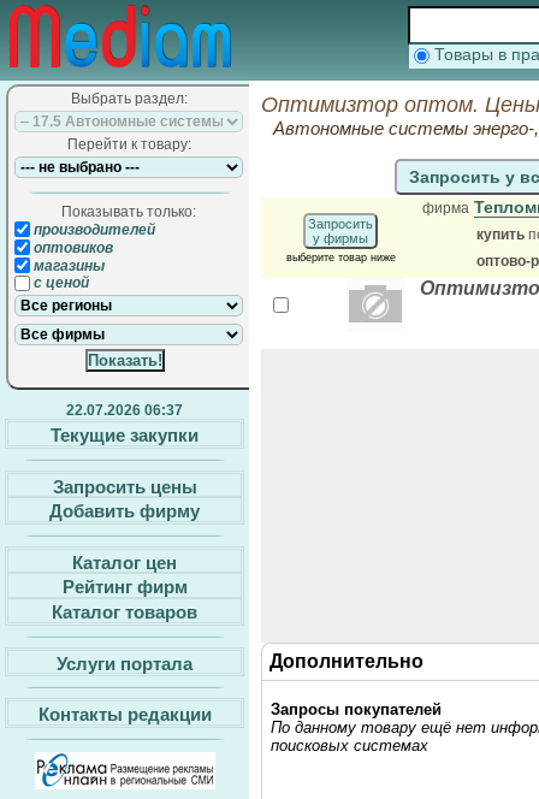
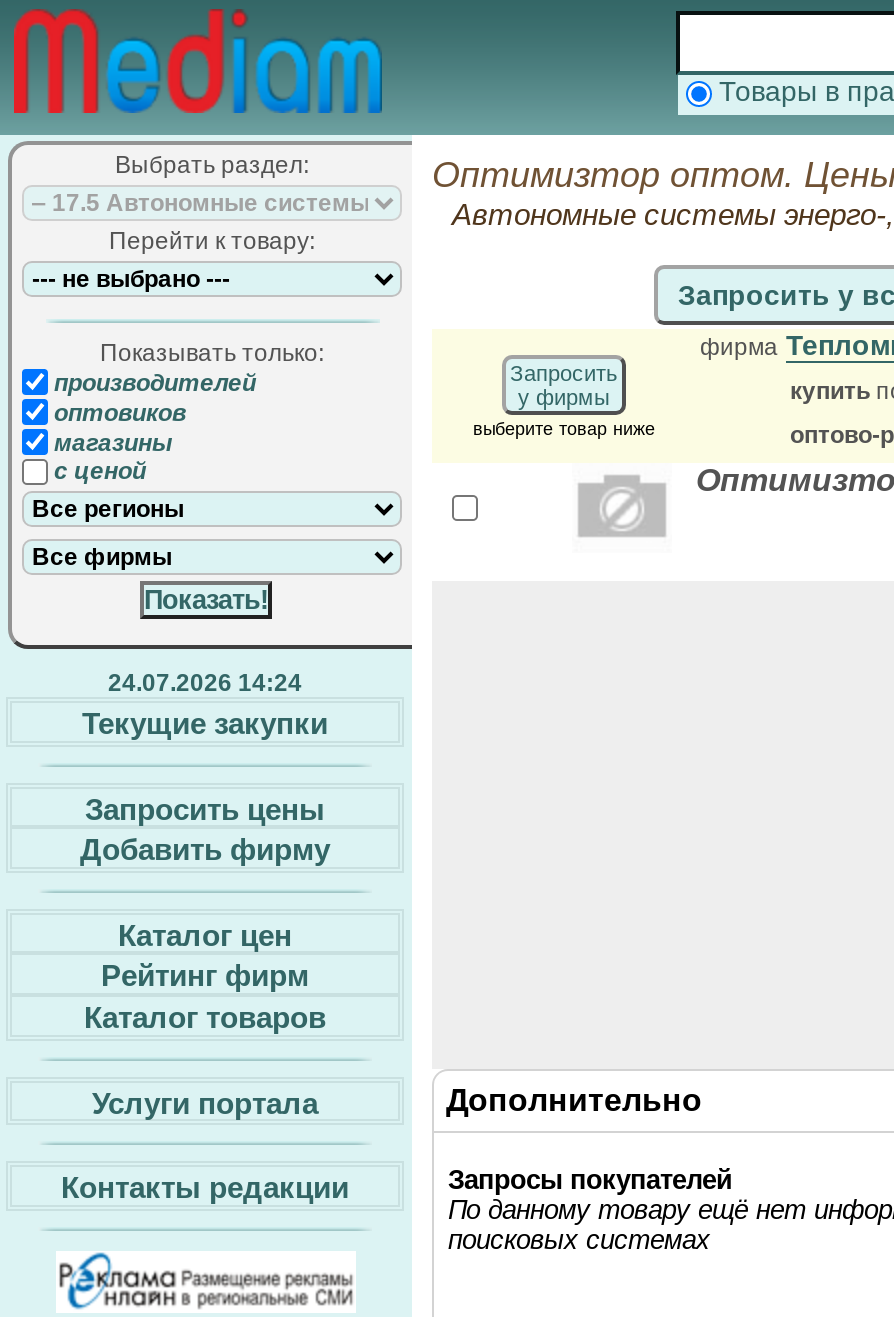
- 22.07.2026 06:37
+ 24.07.2026 14:24
